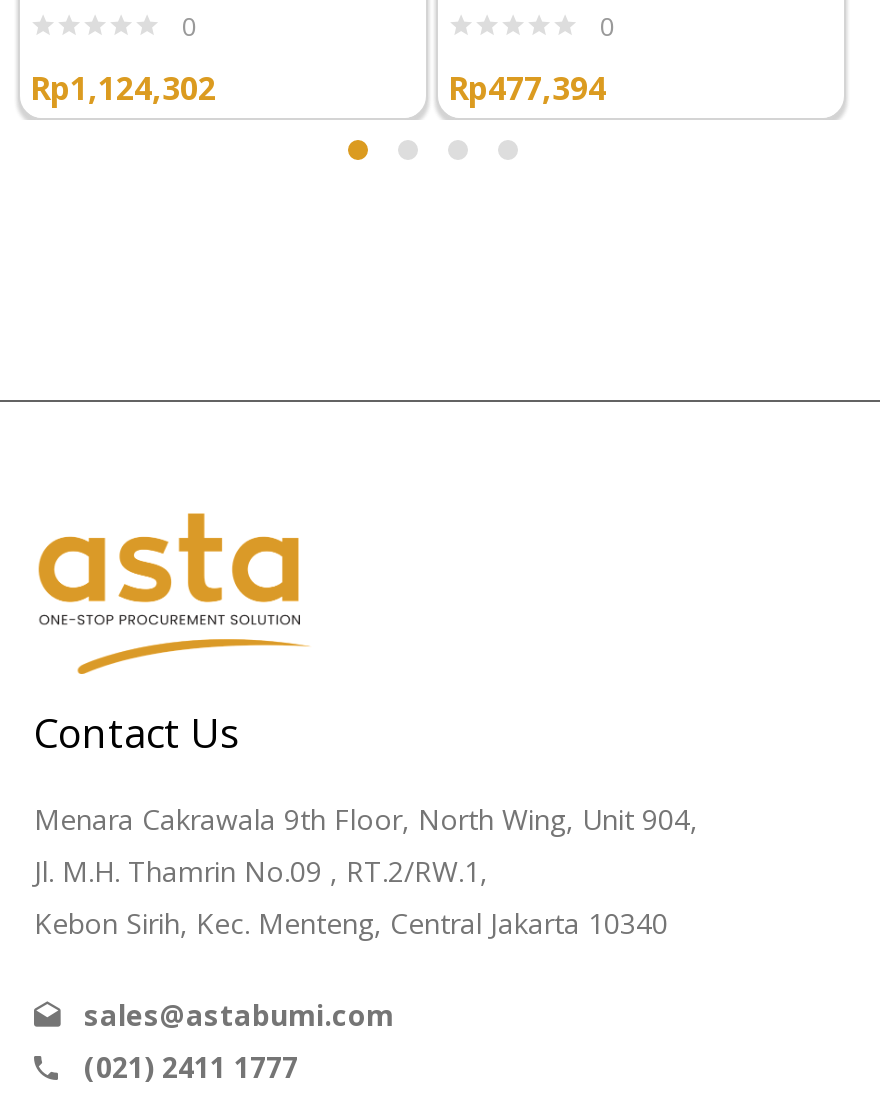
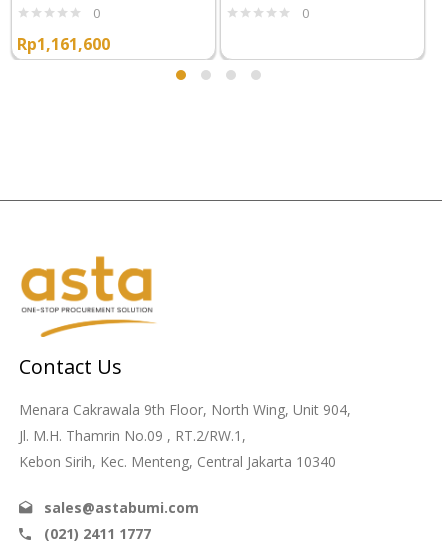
- Rp1,124,302
+ Rp1,161,600

- Rp477,394
